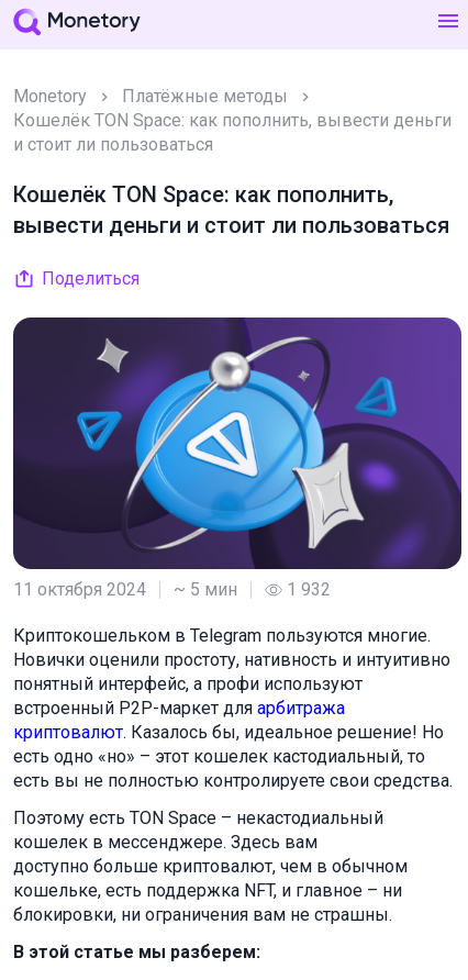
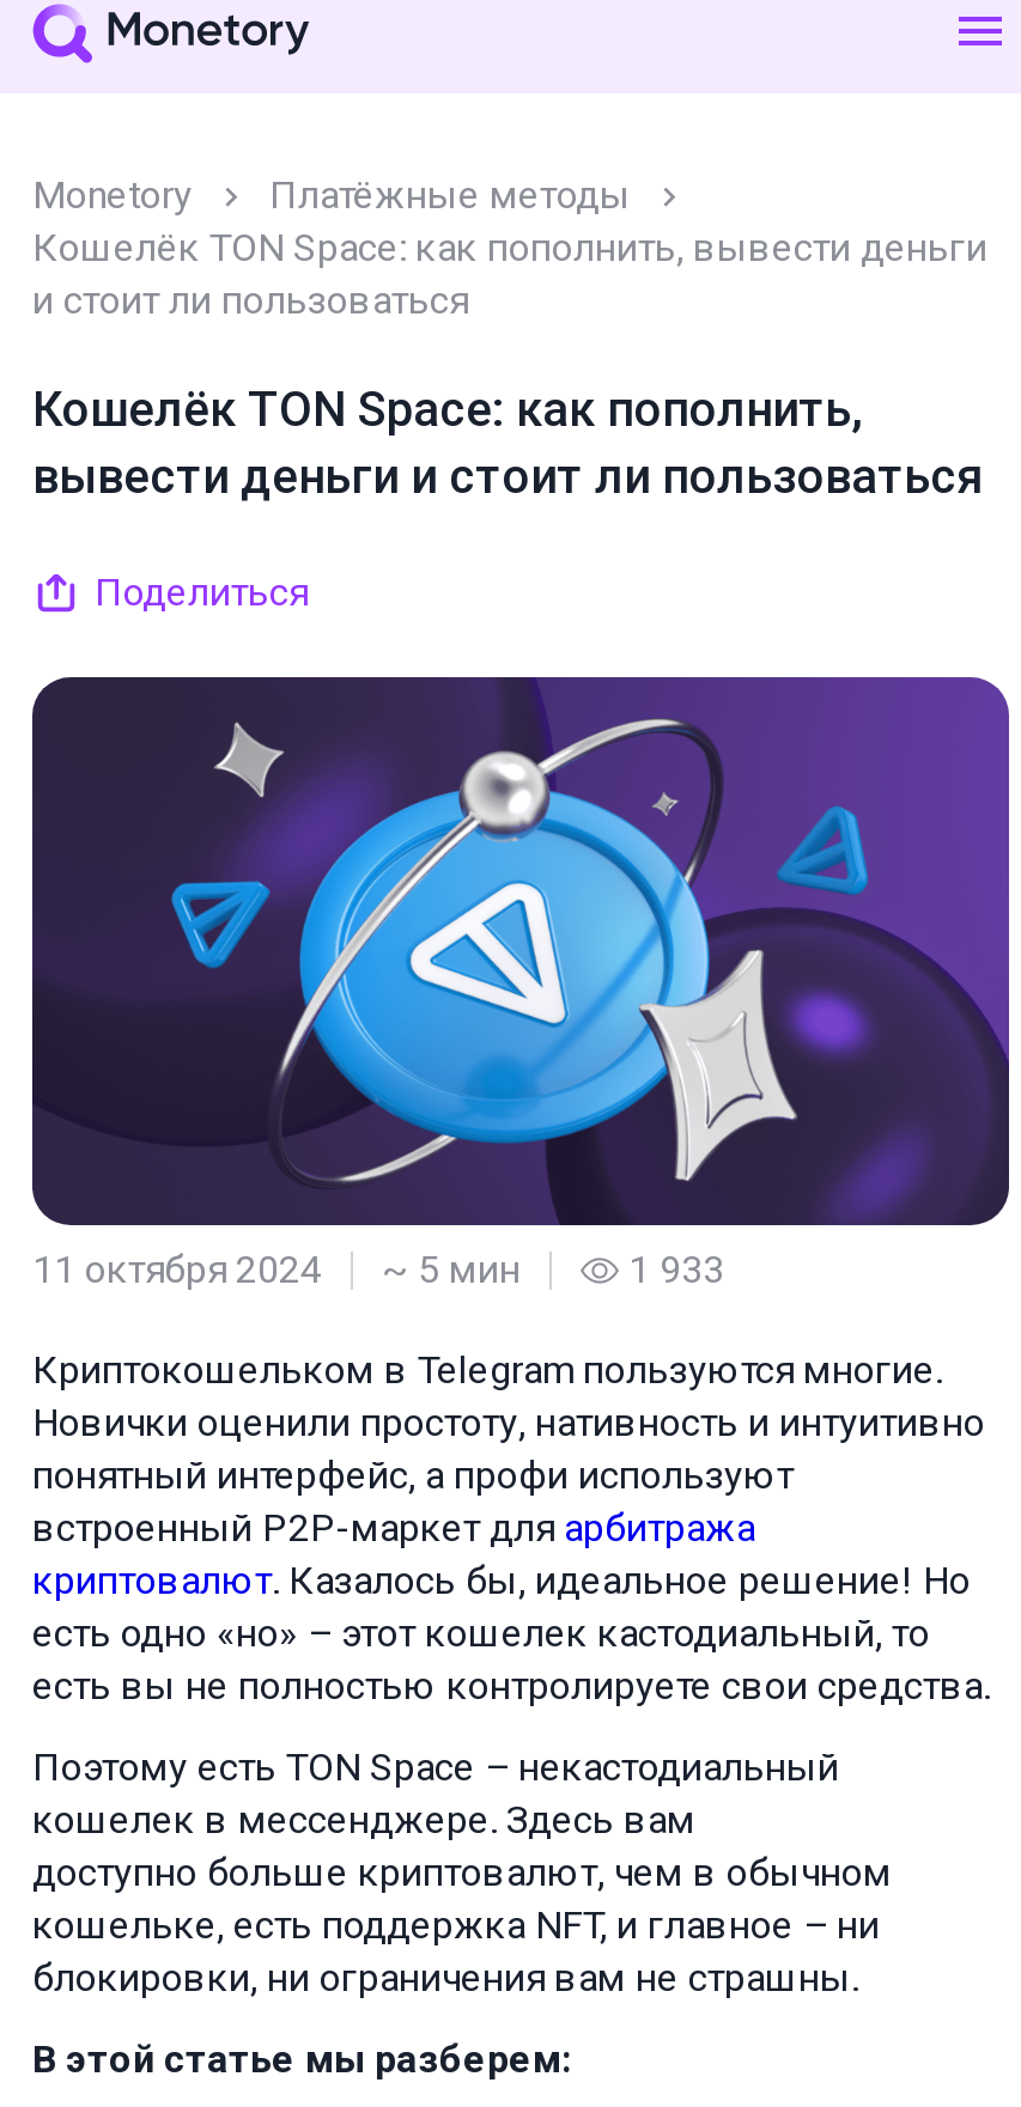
- 1 932
+ 1 933
